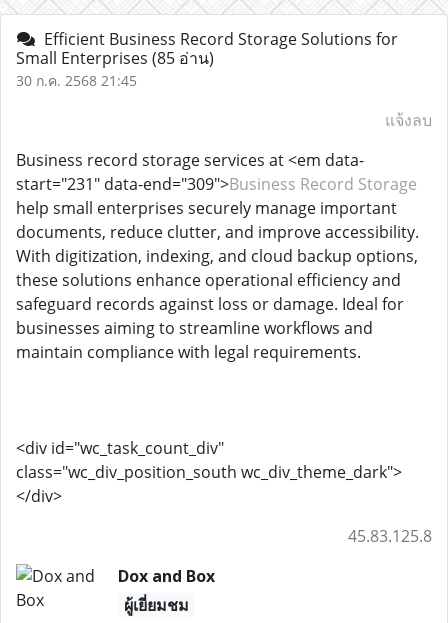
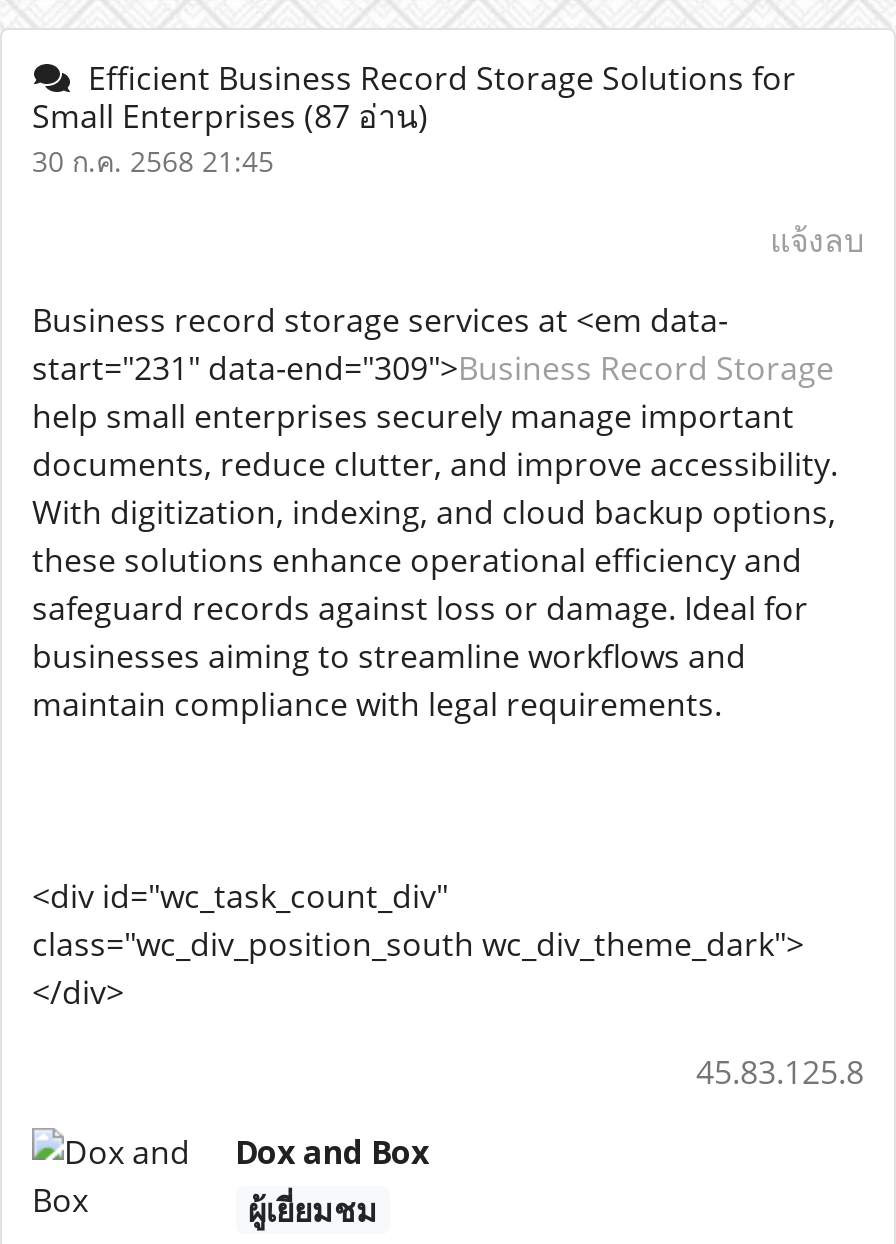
- Small Enterprises (85 อ่าน)
+ Small Enterprises (87 อ่าน)
